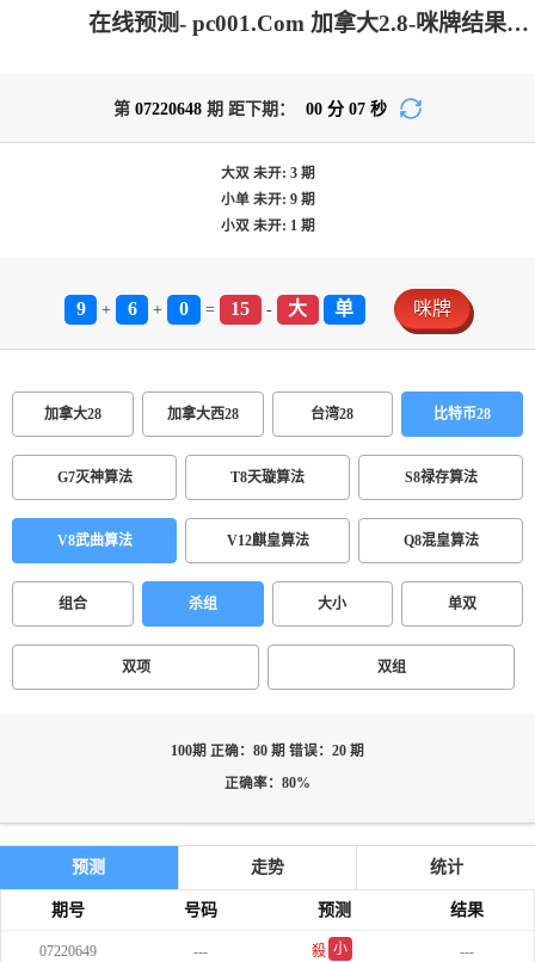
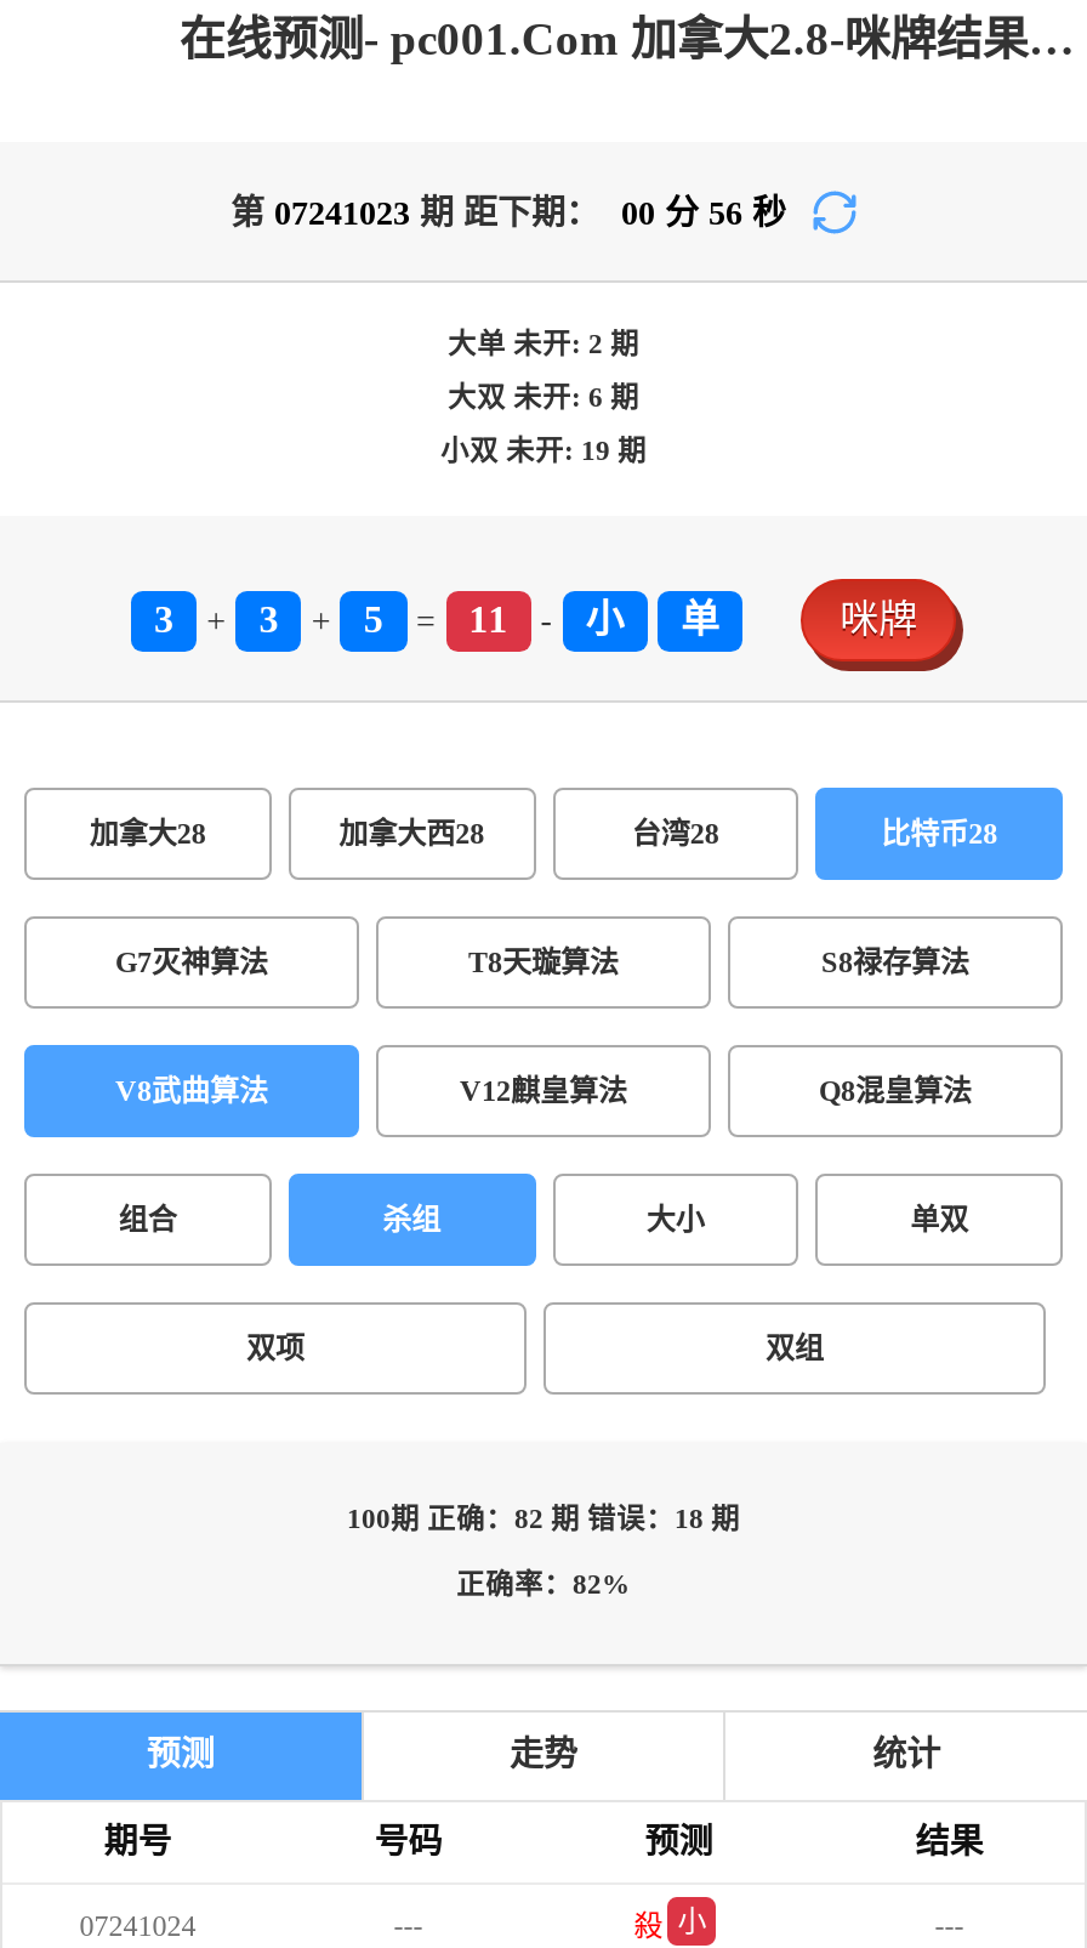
- 第07220648期 距下期： 00分 07秒
+ 第07241023期 距下期： 00分 56秒

- 大双未开: 3期
+ 大单未开: 2期

- 小单未开: 9期
+ 大双未开: 6期

- 小双未开: 1期
+ 小双未开: 19期

- 9
+ 3

- 6
+ 3

- 0
+ 5

- 15
+ 11

- 大
+ 小

- 100期 正确：80 期 错误：20 期
+ 100期 正确：82 期 错误：18 期

- 正确率：80%
+ 正确率：82%

- 07220649
+ 07241024
